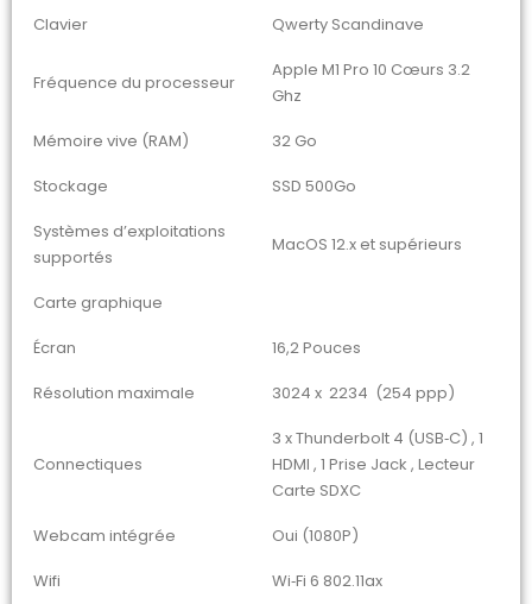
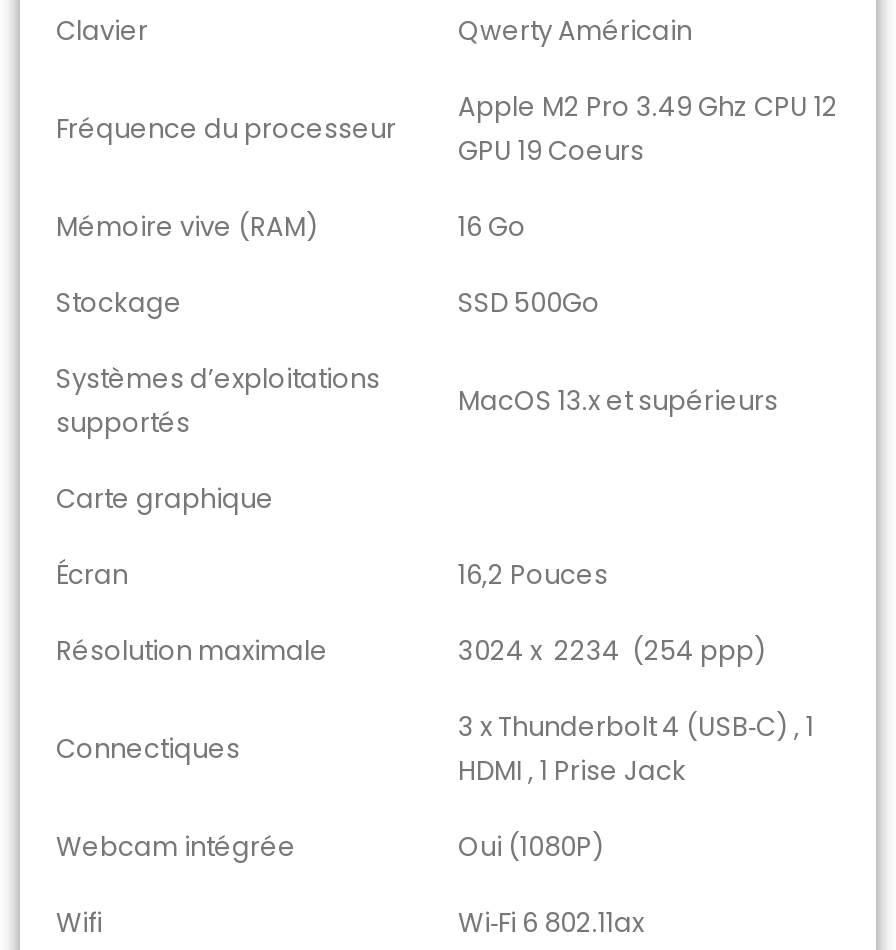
- Qwerty Scandinave
+ Qwerty Américain

- Apple M1 Pro 10 Cœurs 3.2
- Ghz
+ Apple M2 Pro 3.49 Ghz CPU 12
+ GPU 19 Coeurs

- 32 Go
+ 16 Go

- MacOS 12.x et supérieurs
+ MacOS 13.x et supérieurs

- HDMI , 1 Prise Jack , Lecteur
- Carte SDXC
+ HDMI , 1 Prise Jack
